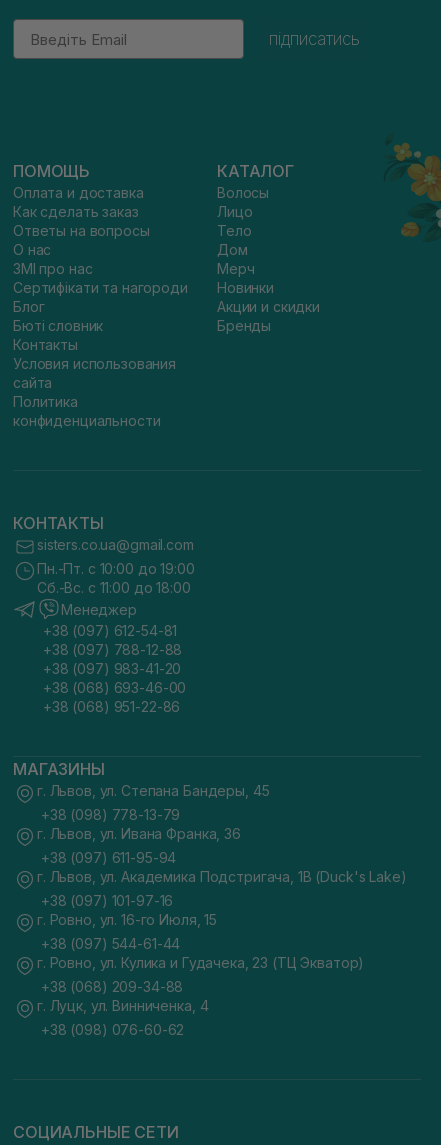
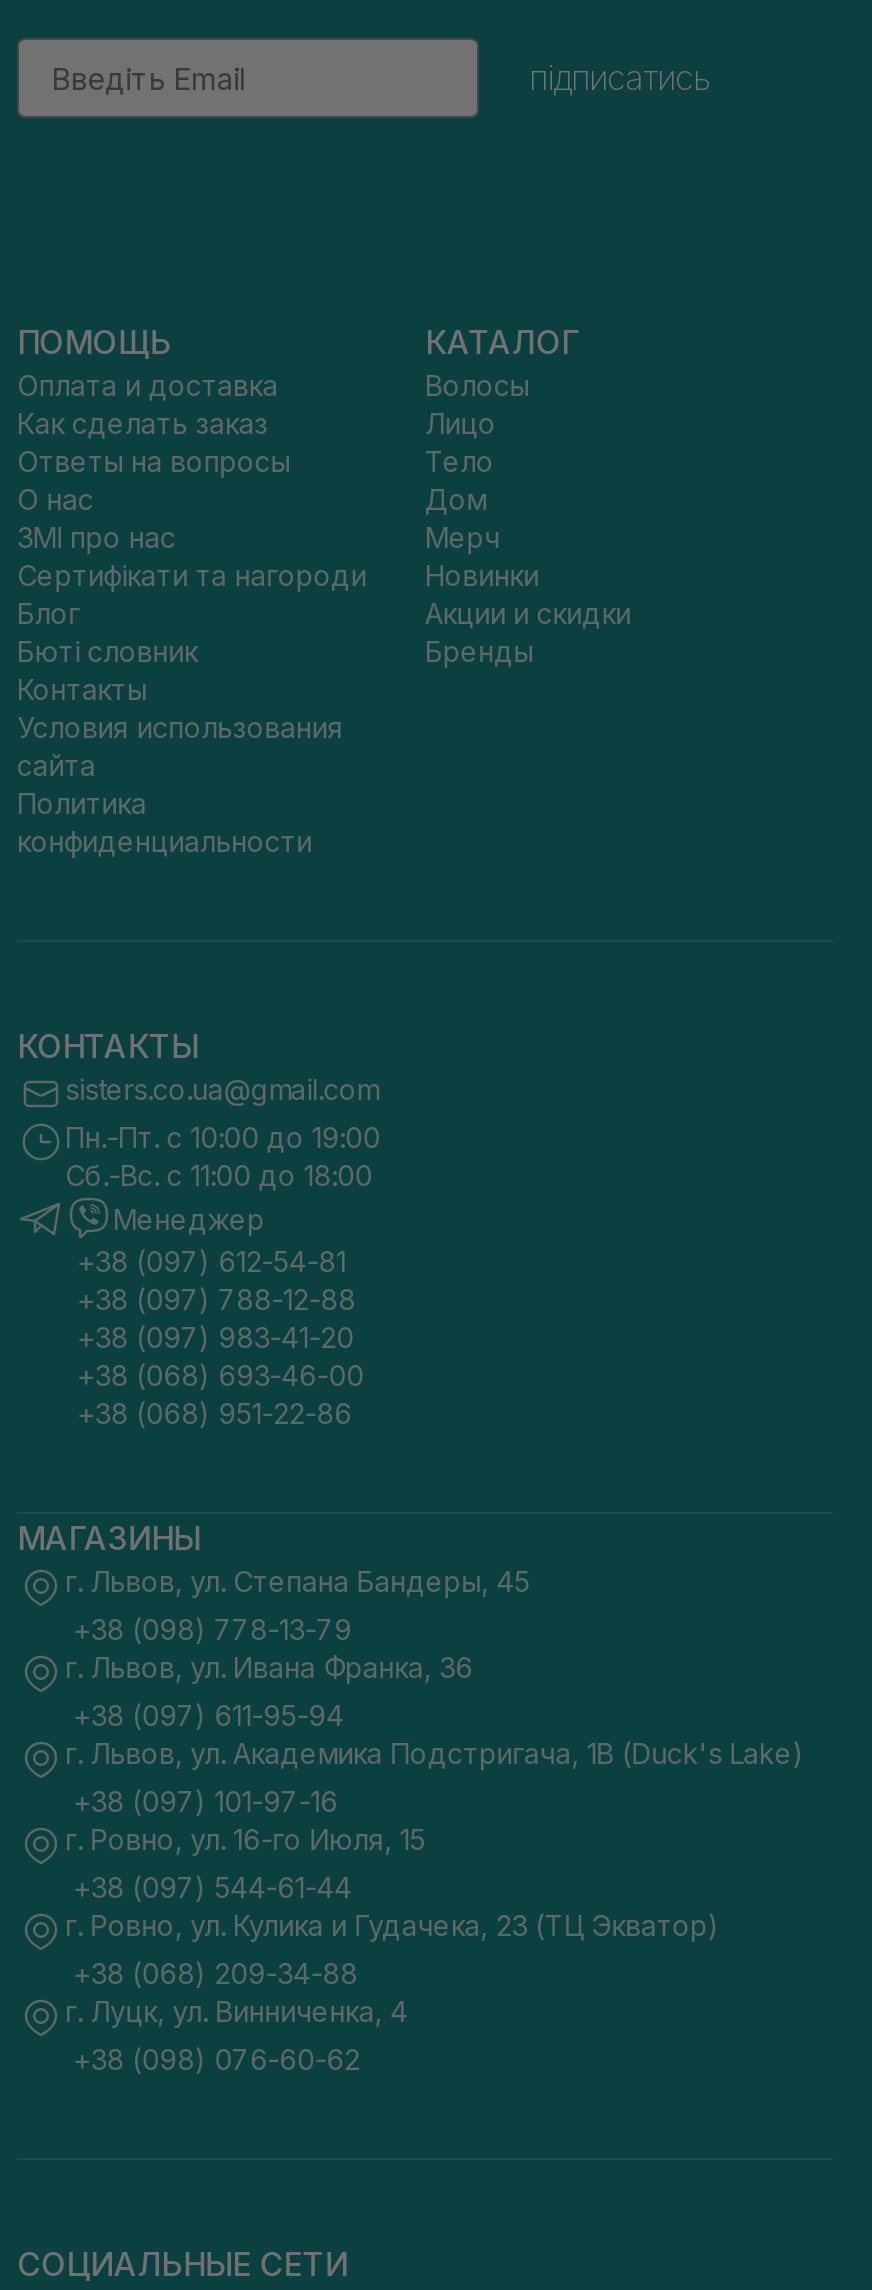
- [image]
